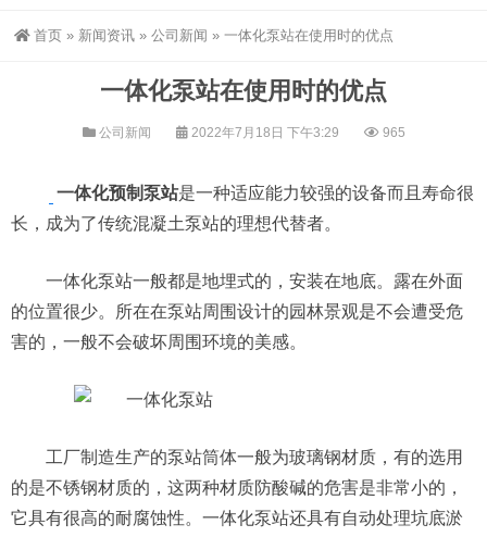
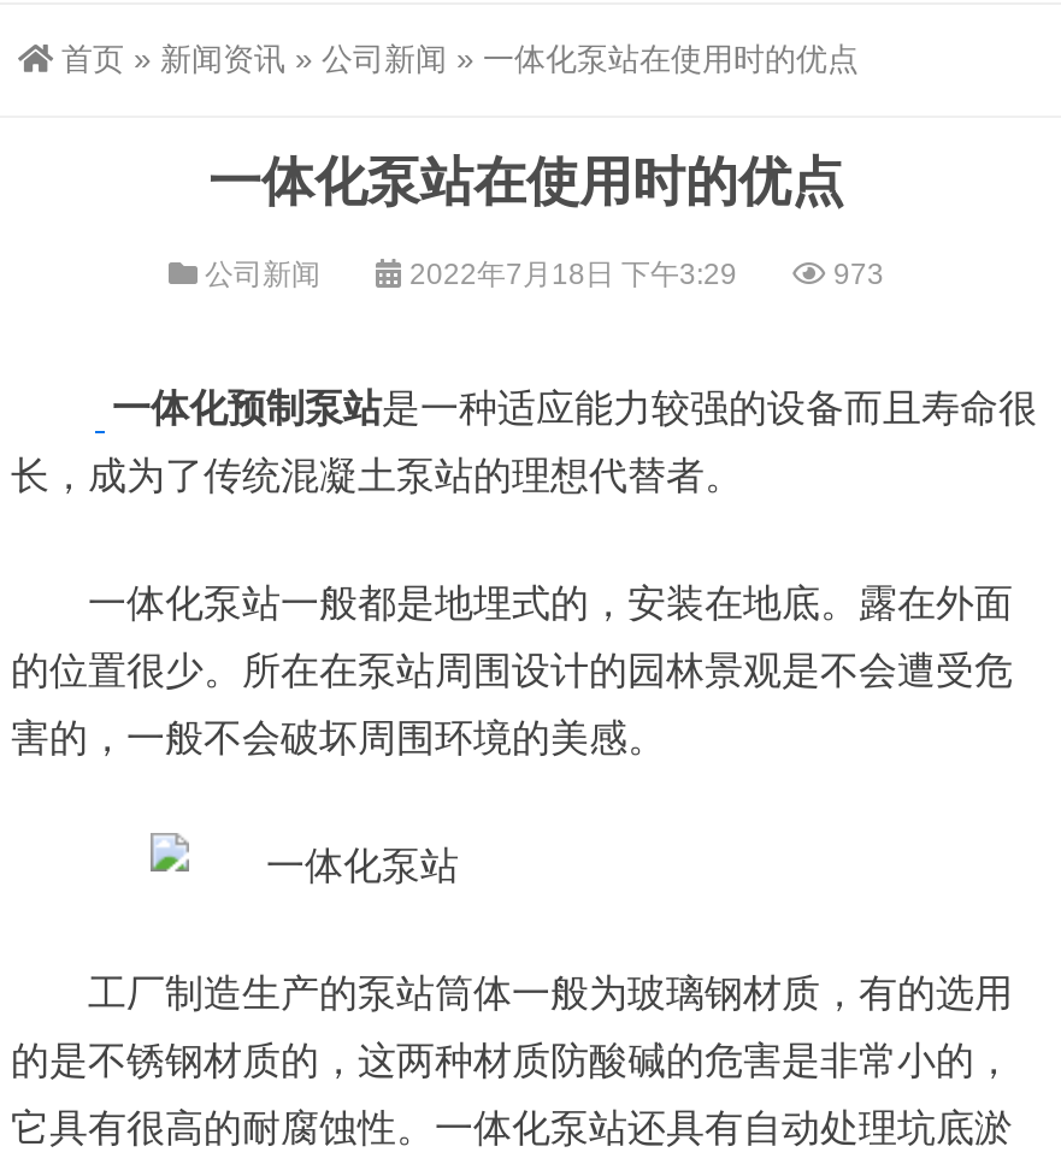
- 965
+ 973
